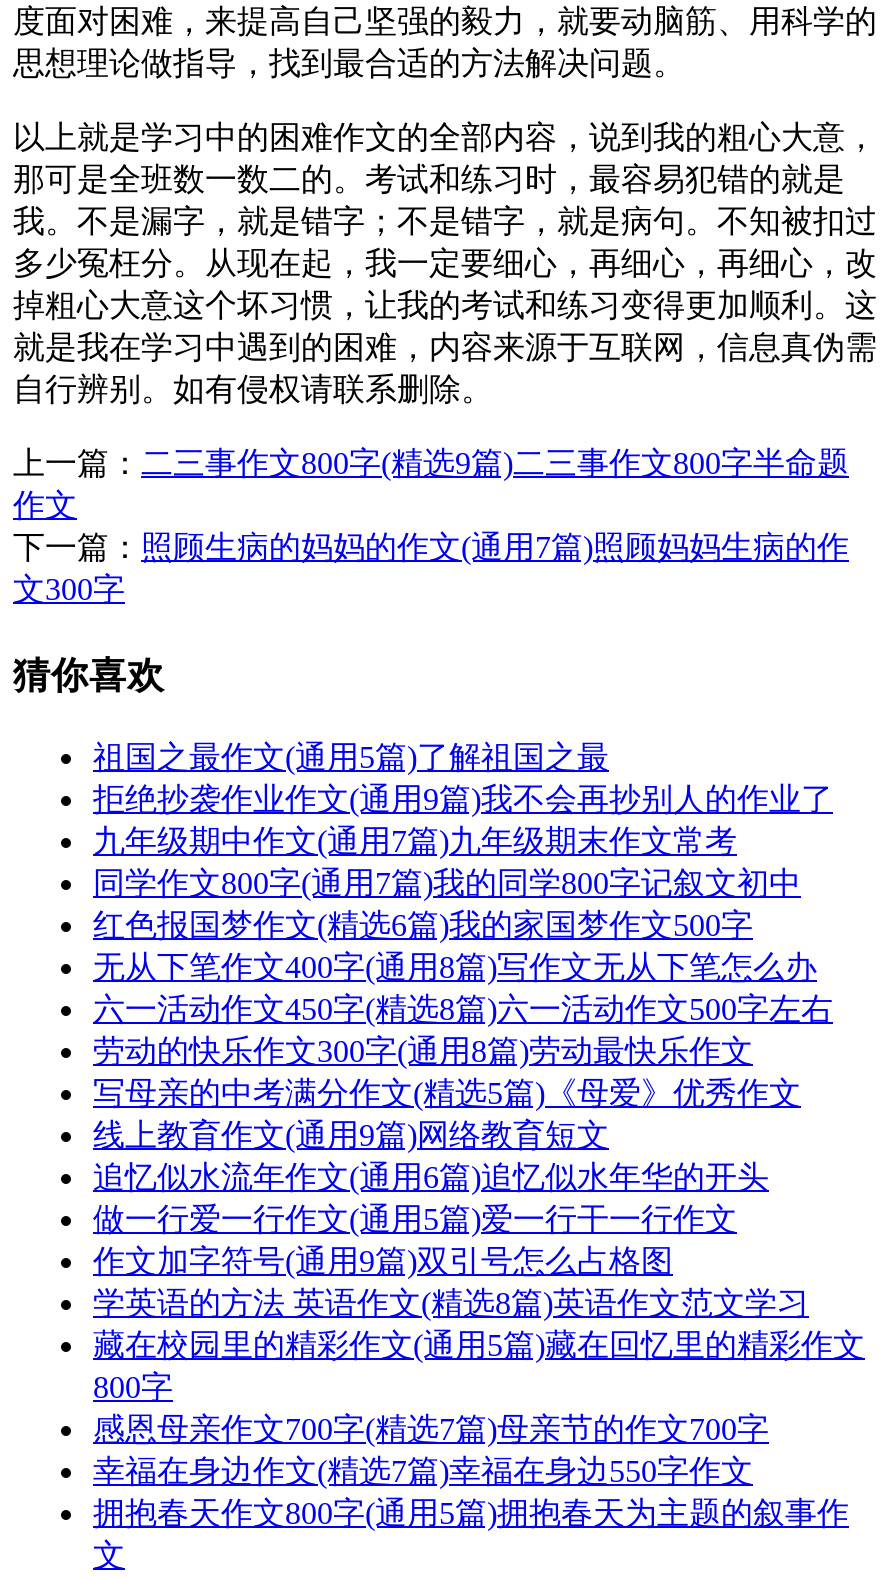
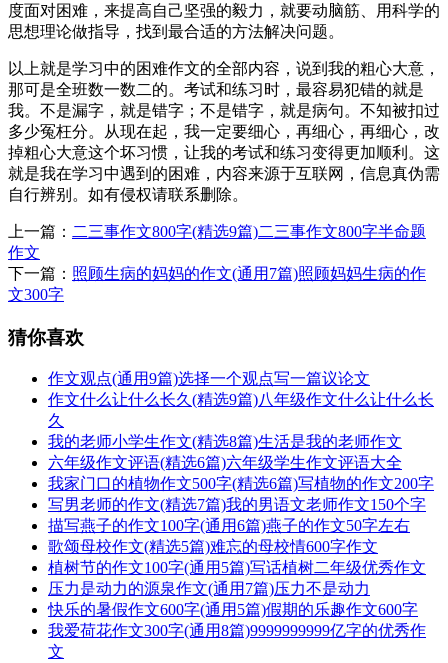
- 祖国之最作文(通用5篇)了解祖国之最
- 拒绝抄袭作业作文(通用9篇)我不会再抄别人的作业了
- 九年级期中作文(通用7篇)九年级期末作文常考
- 同学作文800字(通用7篇)我的同学800字记叙文初中
- 红色报国梦作文(精选6篇)我的家国梦作文500字
- 无从下笔作文400字(通用8篇)写作文无从下笔怎么办
- 六一活动作文450字(精选8篇)六一活动作文500字左右
- 劳动的快乐作文300字(通用8篇)劳动最快乐作文
- 写母亲的中考满分作文(精选5篇)《母爱》优秀作文
- 线上教育作文(通用9篇)网络教育短文
- 追忆似水流年作文(通用6篇)追忆似水年华的开头
- 做一行爱一行作文(通用5篇)爱一行干一行作文
- 作文加字符号(通用9篇)双引号怎么占格图
- 学英语的方法 英语作文(精选8篇)英语作文范文学习
- 藏在校园里的精彩作文(通用5篇)藏在回忆里的精彩作文
- 800字
- 感恩母亲作文700字(精选7篇)母亲节的作文700字
- 幸福在身边作文(精选7篇)幸福在身边550字作文
- 拥抱春天作文800字(通用5篇)拥抱春天为主题的叙事作
+ 作文观点(通用9篇)选择一个观点写一篇议论文
+ 作文什么让什么长久(精选9篇)八年级作文什么让什么长
+ 久
+ 我的老师小学生作文(精选8篇)生活是我的老师作文
+ 六年级作文评语(精选6篇)六年级学生作文评语大全
+ 我家门口的植物作文500字(精选6篇)写植物的作文200字
+ 写男老师的作文(精选7篇)我的男语文老师作文150个字
+ 描写燕子的作文100字(通用6篇)燕子的作文50字左右
+ 歌颂母校作文(精选5篇)难忘的母校情600字作文
+ 植树节的作文100字(通用5篇)写话植树二年级优秀作文
+ 压力是动力的源泉作文(通用7篇)压力不是动力
+ 快乐的暑假作文600字(通用5篇)假期的乐趣作文600字
+ 我爱荷花作文300字(通用8篇)9999999999亿字的优秀作
